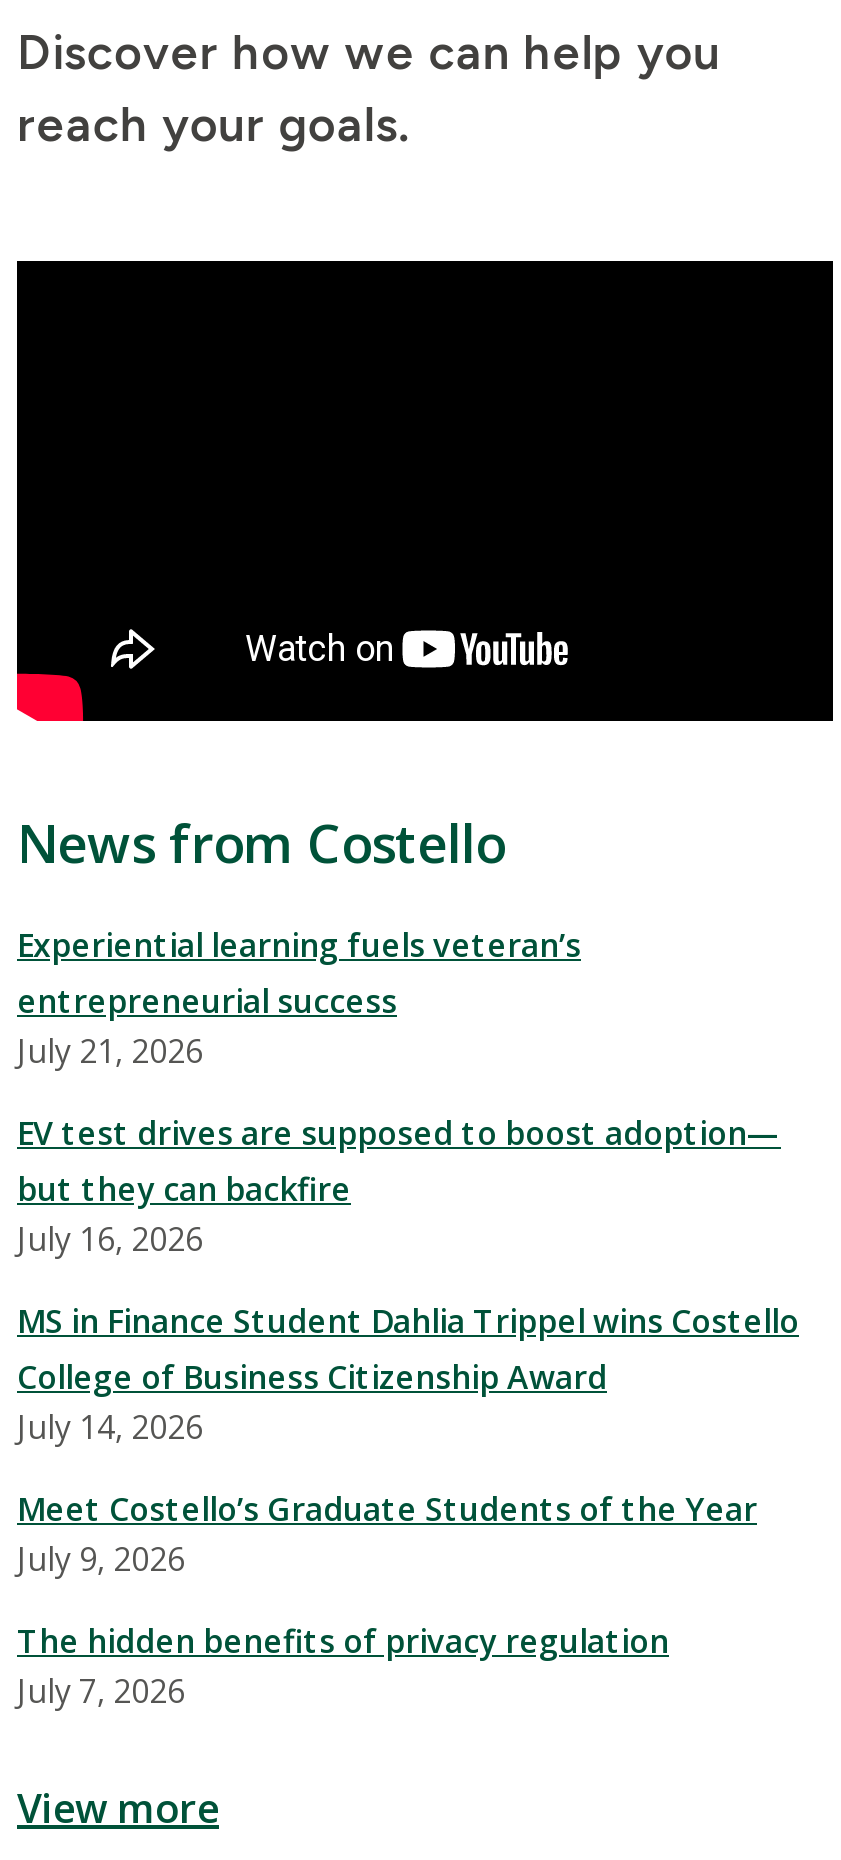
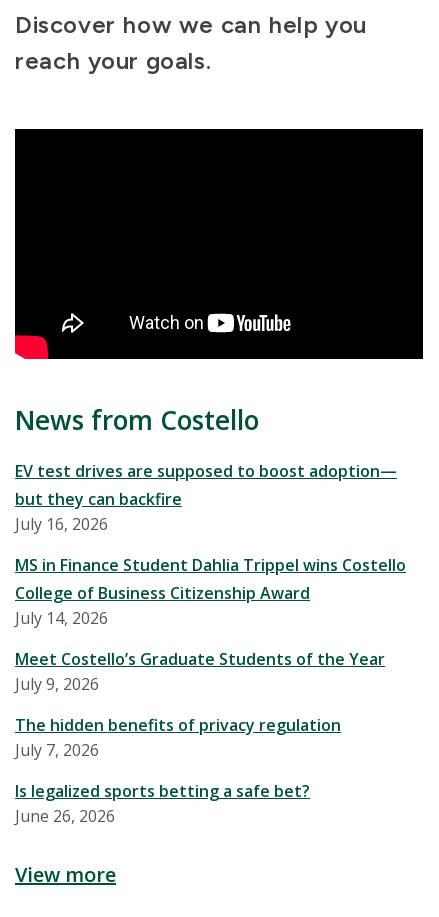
- Experiential learning fuels veteran’s
- entrepreneurial success
- July 21, 2026

moved up: EV test drives are supposed to boost adoption— | but they can backfire | July 16, 2026 | ... | The hidden benefits of privacy regulation | July 7, 2026

+ Is legalized sports betting a safe bet?
+ June 26, 2026
